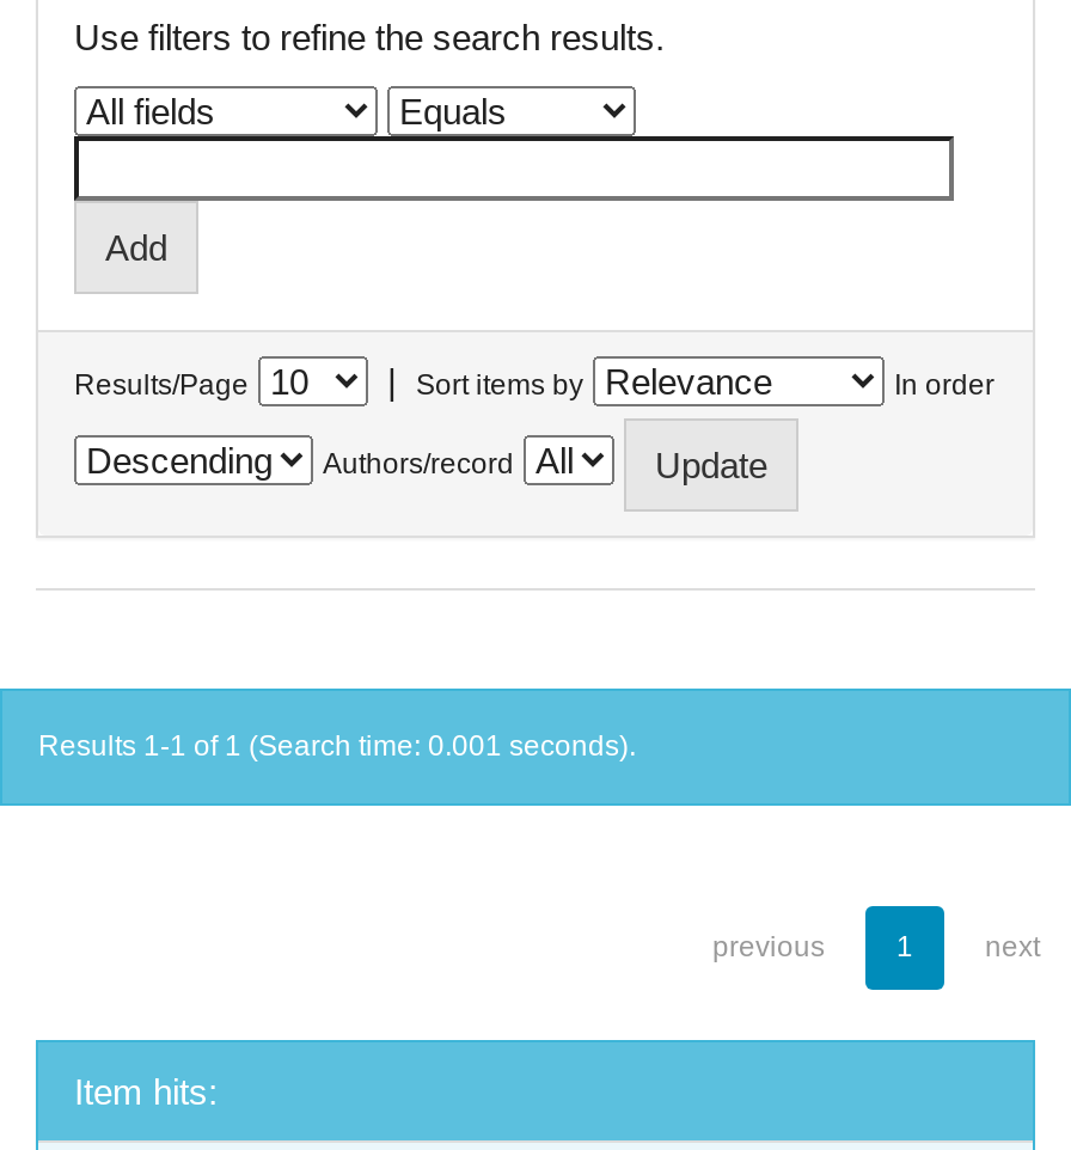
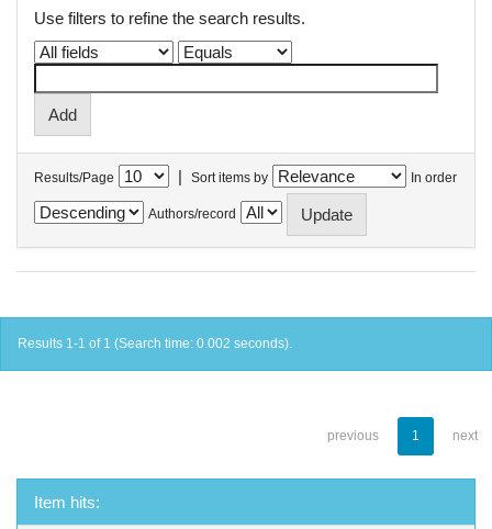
- Results 1-1 of 1 (Search time: 0.001 seconds).
+ Results 1-1 of 1 (Search time: 0.002 seconds).
